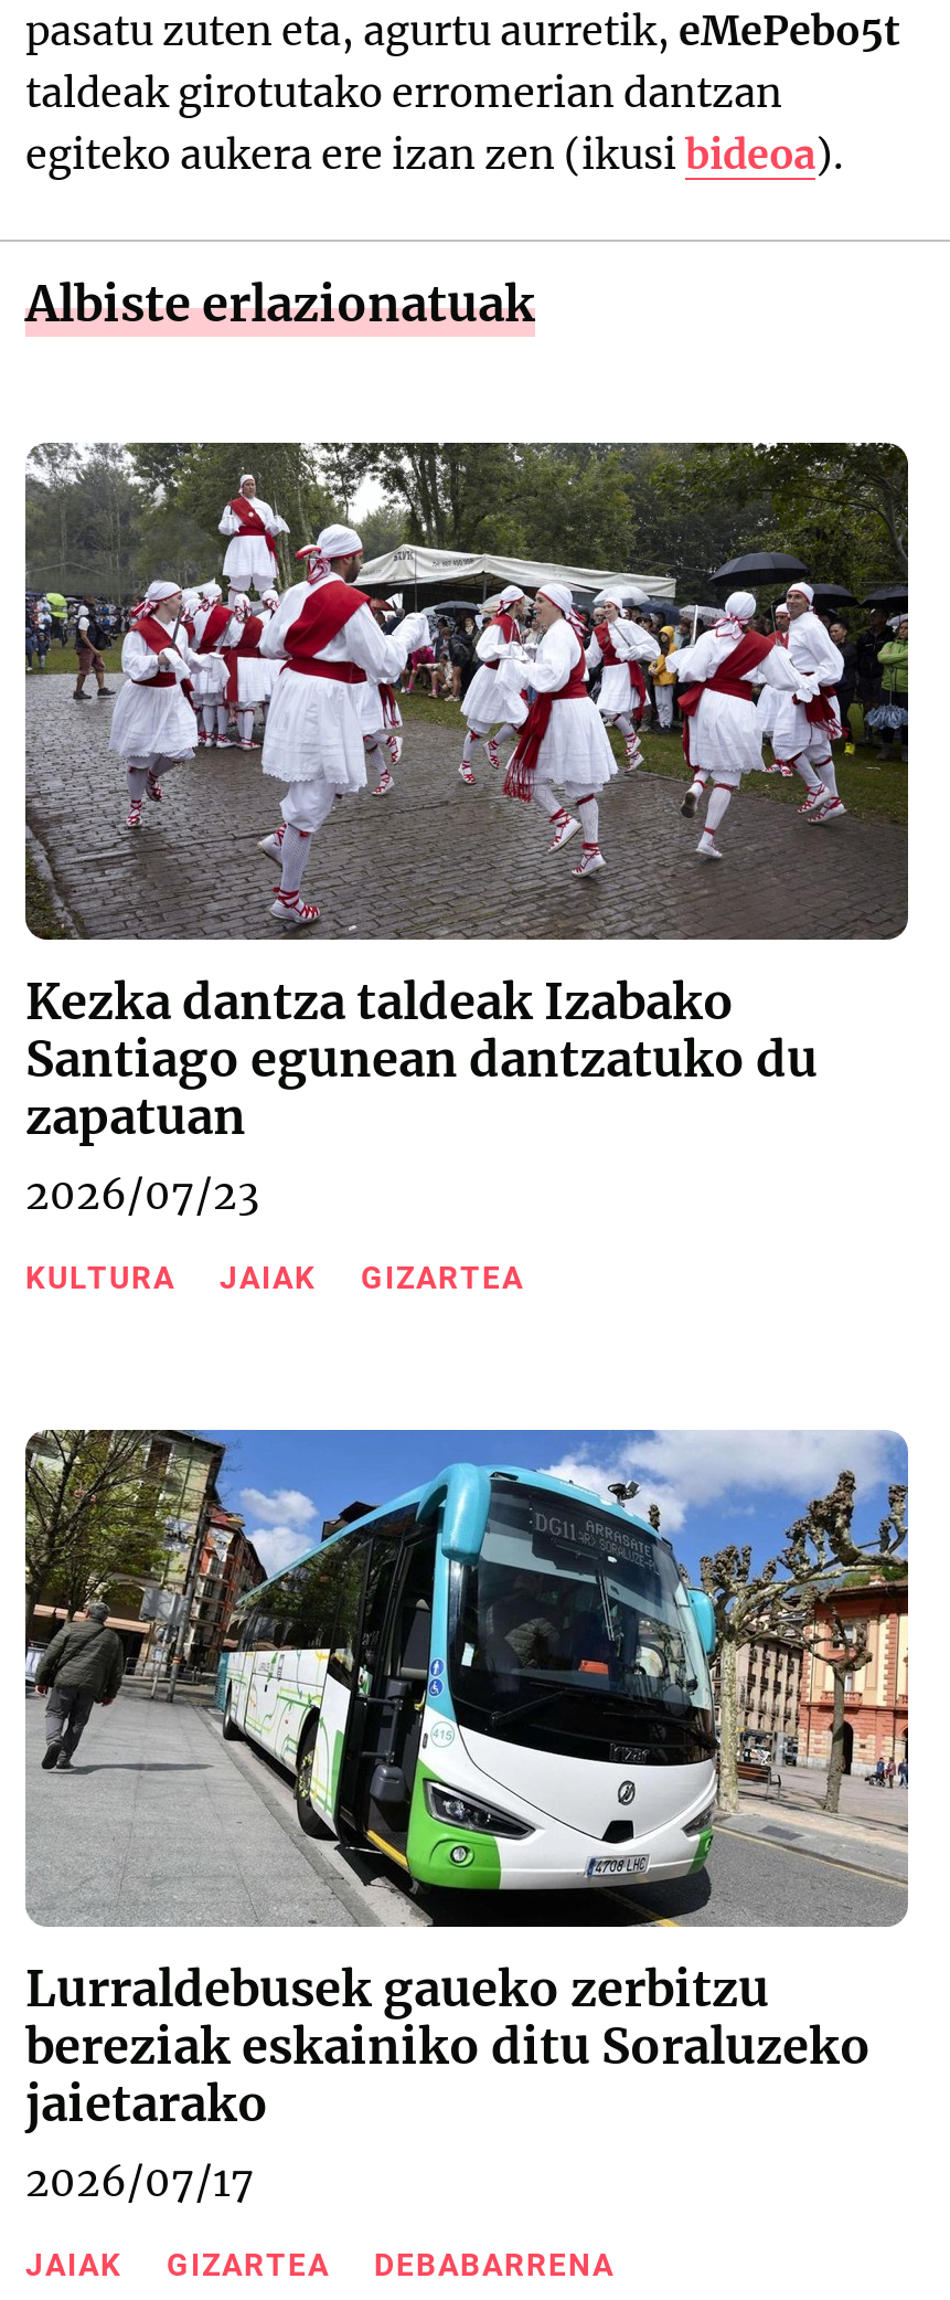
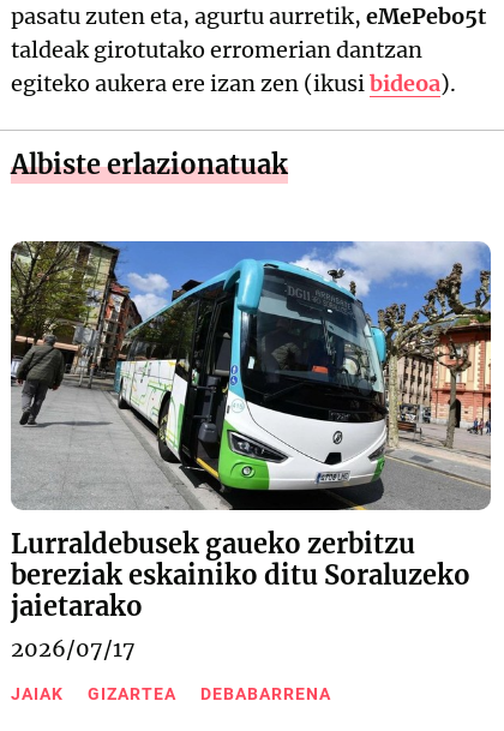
- [image]
- Kezka dantza taldeak Izabako
- Santiago egunean dantzatuko du
- zapatuan
- 2026/07/23
- KULTURA
- JAIAK
- GIZARTEA
